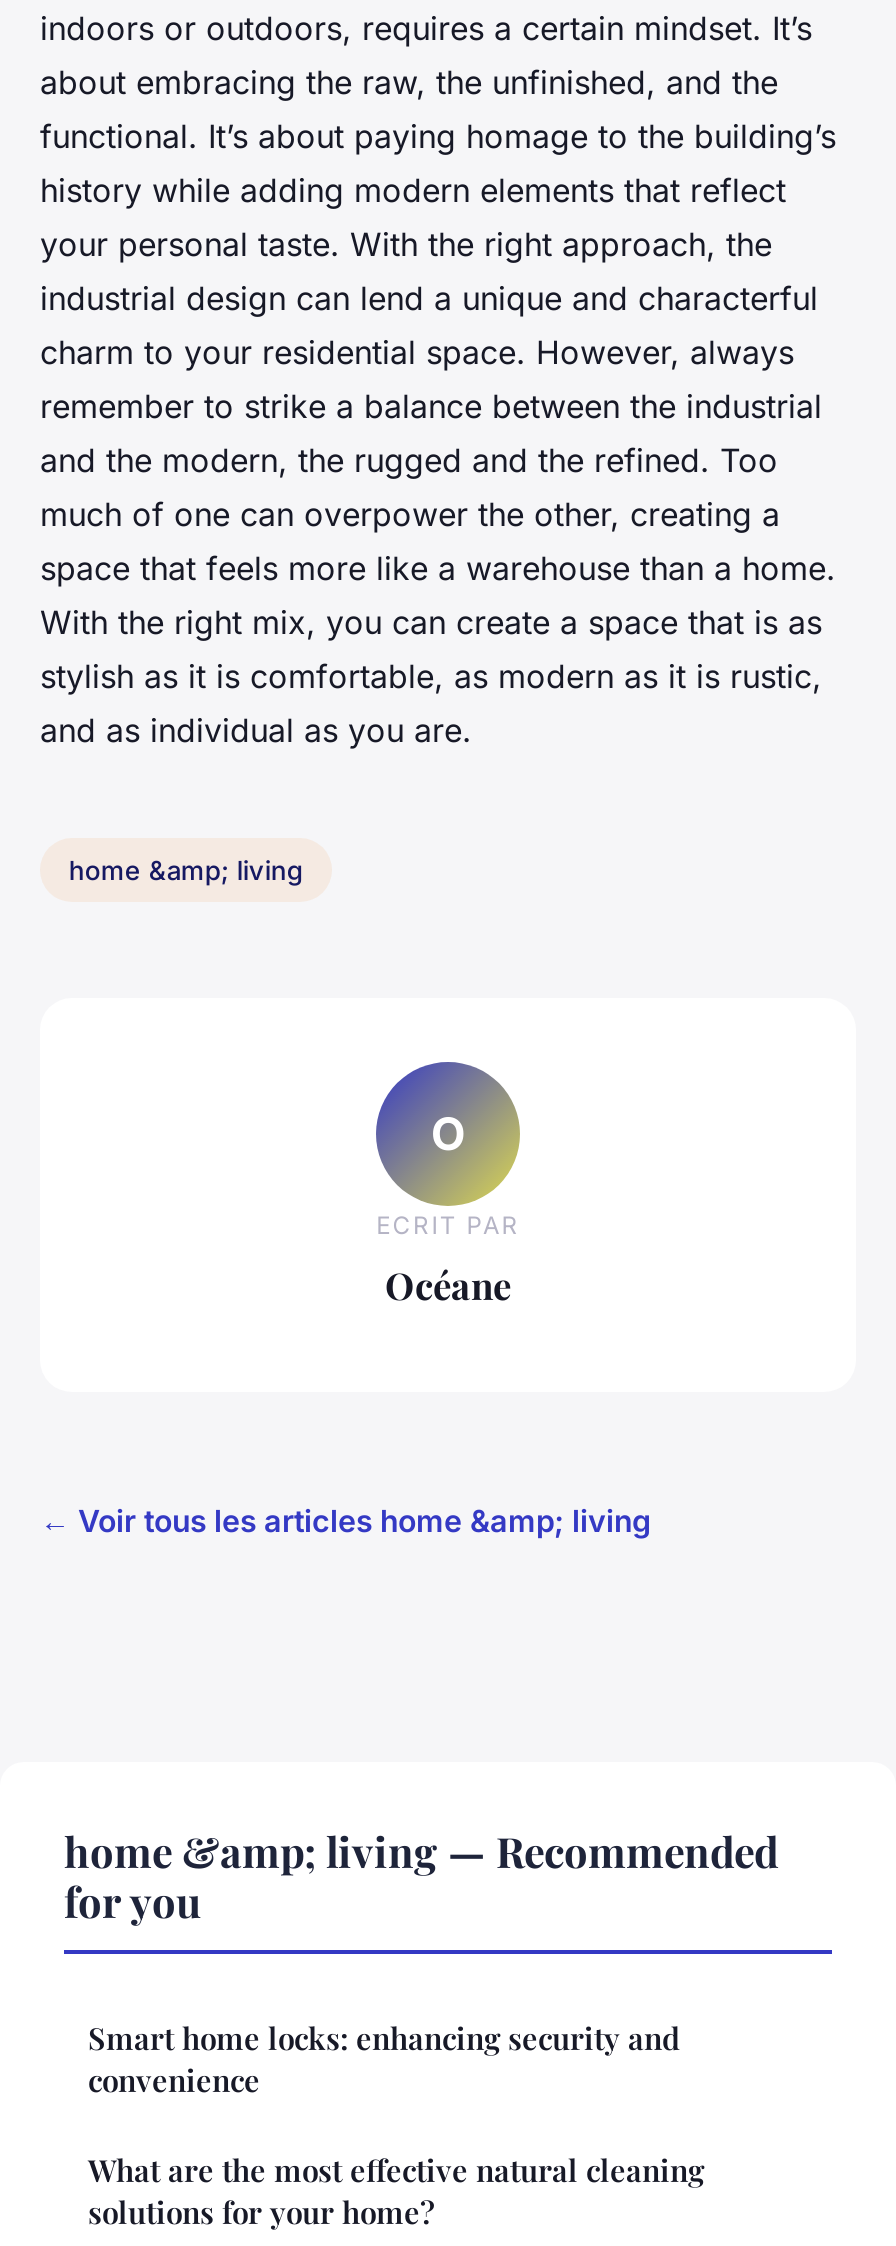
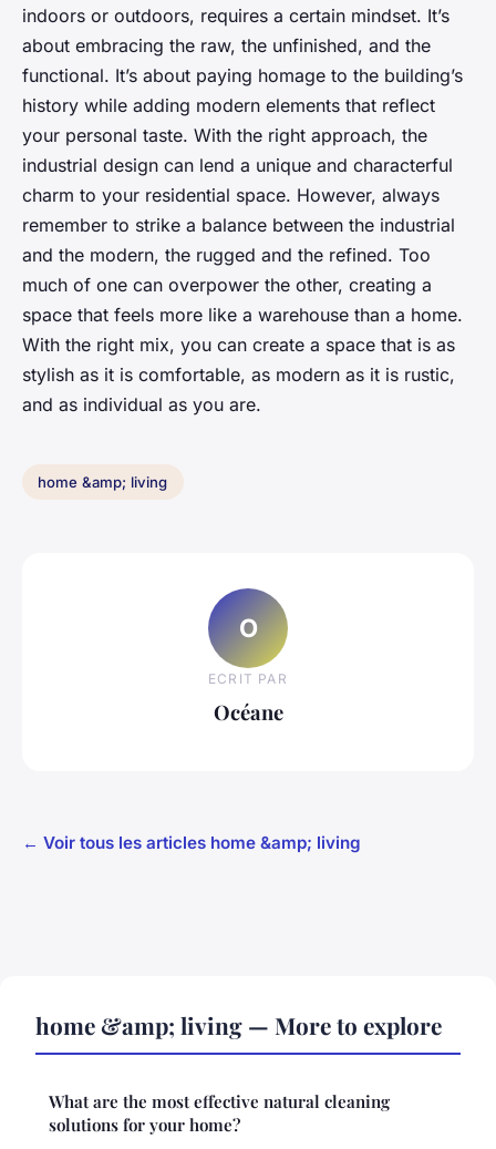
- home &amp; living — Recommended
- for you
- Smart home locks: enhancing security and
- convenience
+ home &amp; living — More to explore
